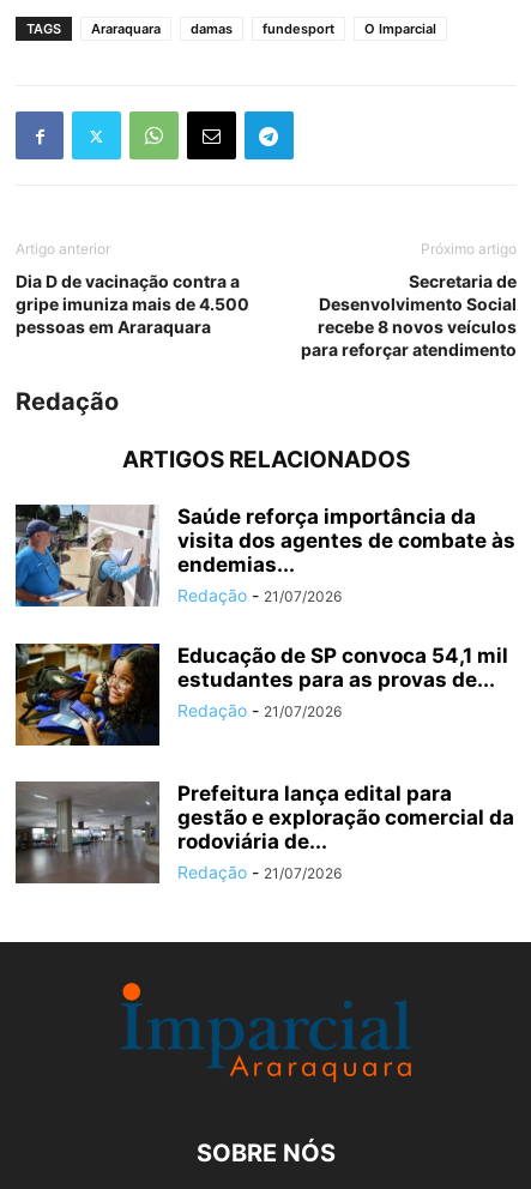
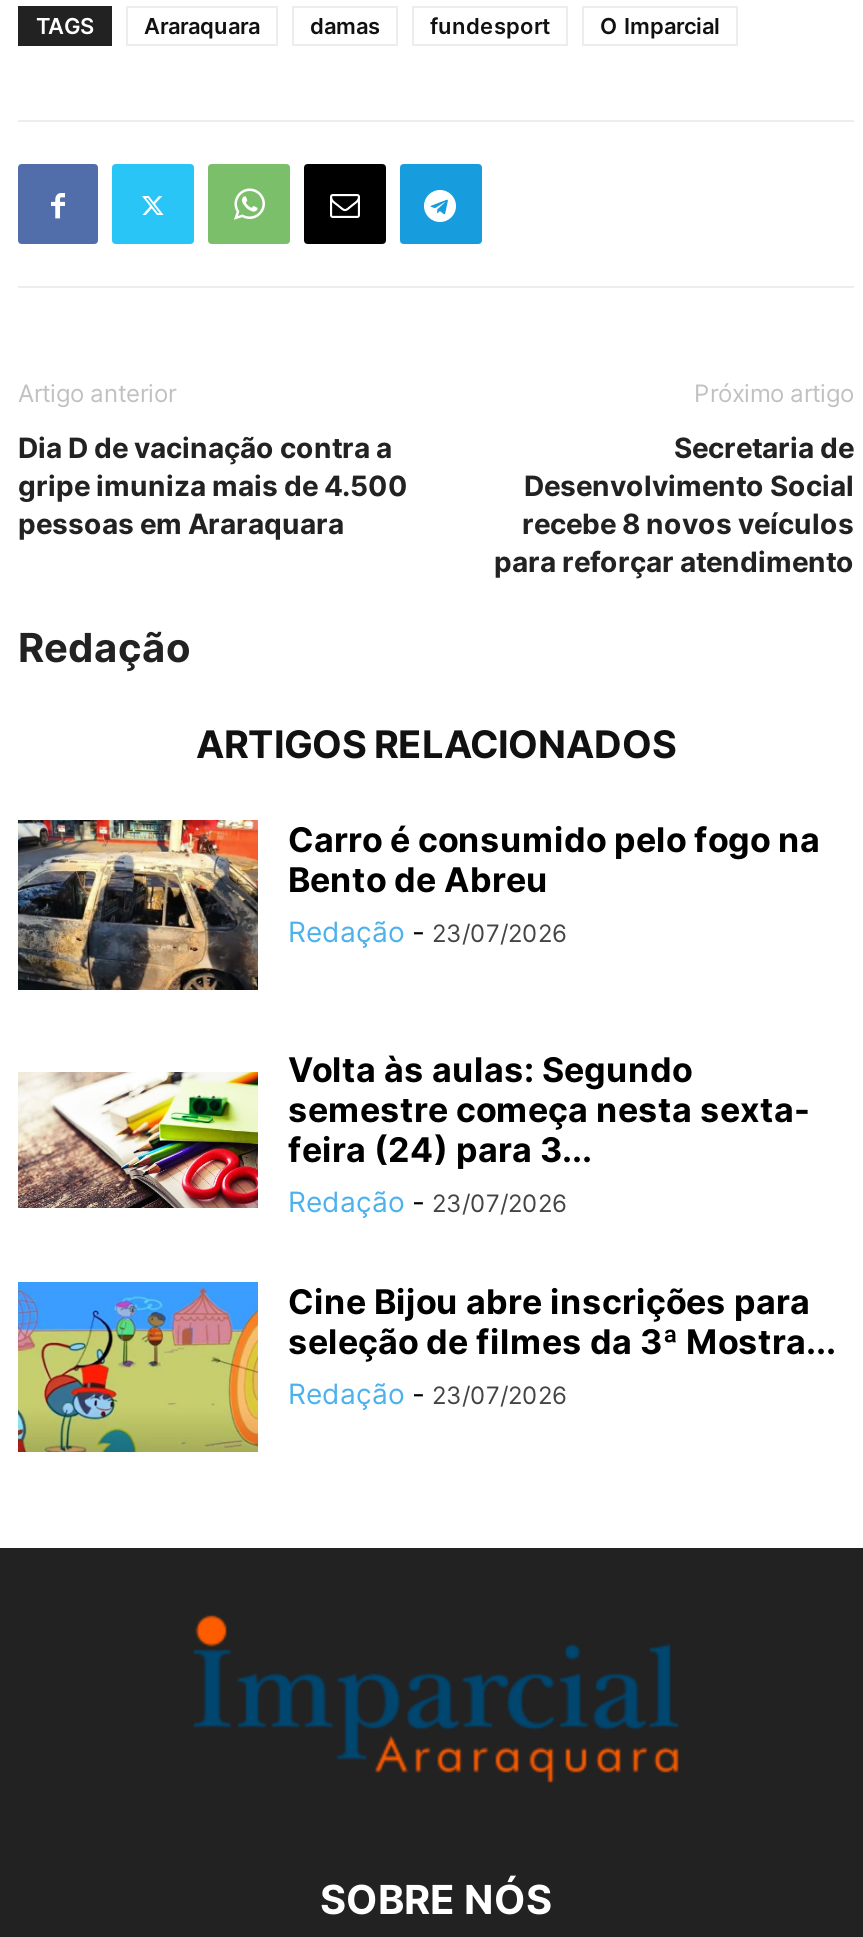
- [image]
- Saúde reforça importância da
- visita dos agentes de combate às
- endemias...
- Redação - 21/07/2026
+ [image]
+ Carro é consumido pelo fogo na
+ Bento de Abreu
+ Redação - 23/07/2026

- [image]
- Educação de SP convoca 54,1 mil
- estudantes para as provas de...
- Redação - 21/07/2026
+ [image]
+ Volta às aulas: Segundo
+ semestre começa nesta sexta-
+ feira (24) para 3...
+ Redação - 23/07/2026

- [image]
- Prefeitura lança edital para
- gestão e exploração comercial da
- rodoviária de...
- Redação - 21/07/2026
+ [image]
+ Cine Bijou abre inscrições para
+ seleção de filmes da 3ª Mostra...
+ Redação - 23/07/2026
